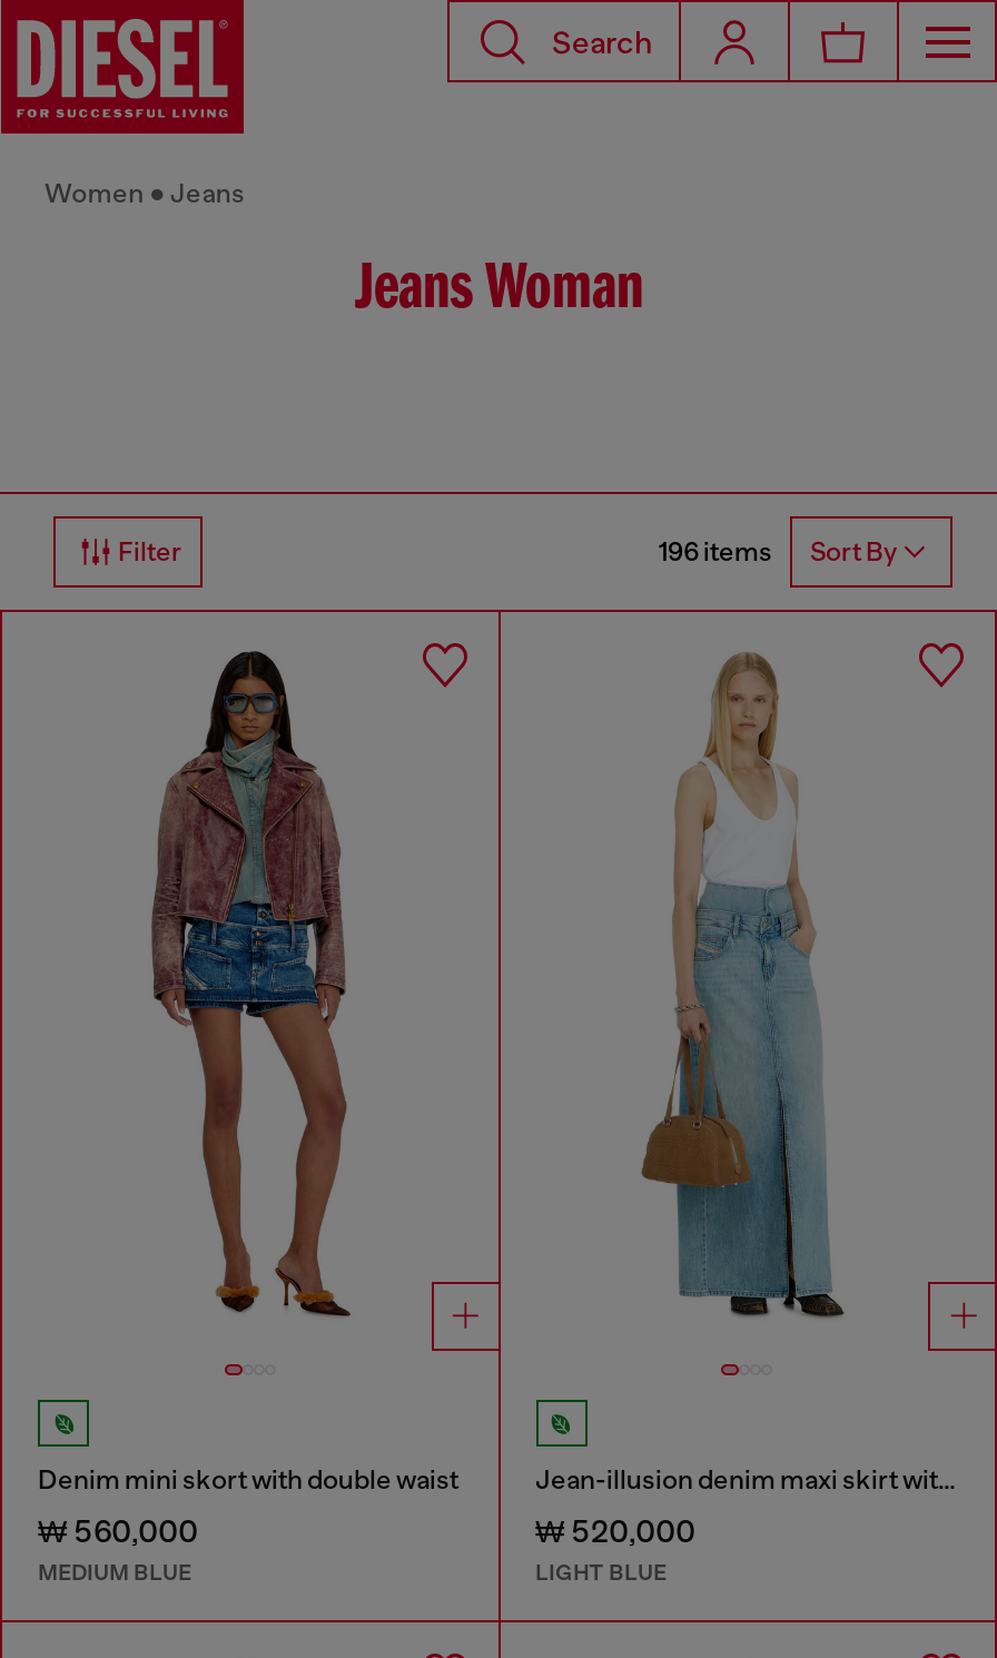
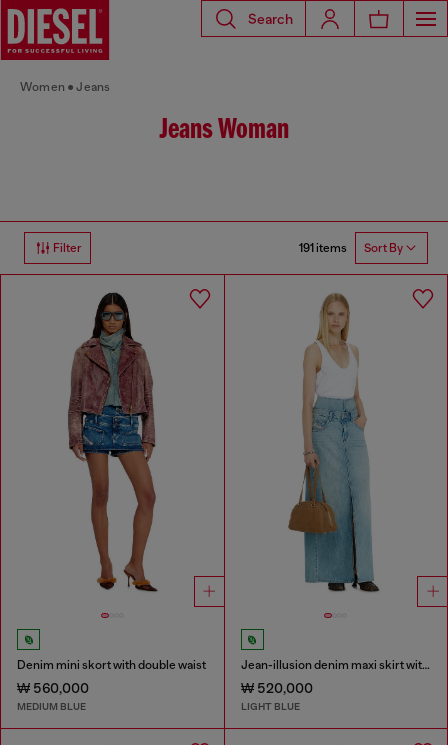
- 196 items Sort By
+ 191 items Sort By
